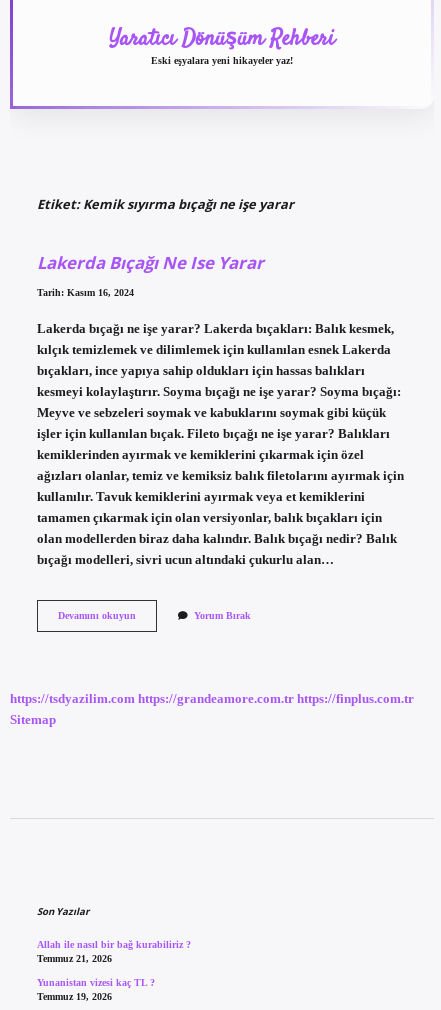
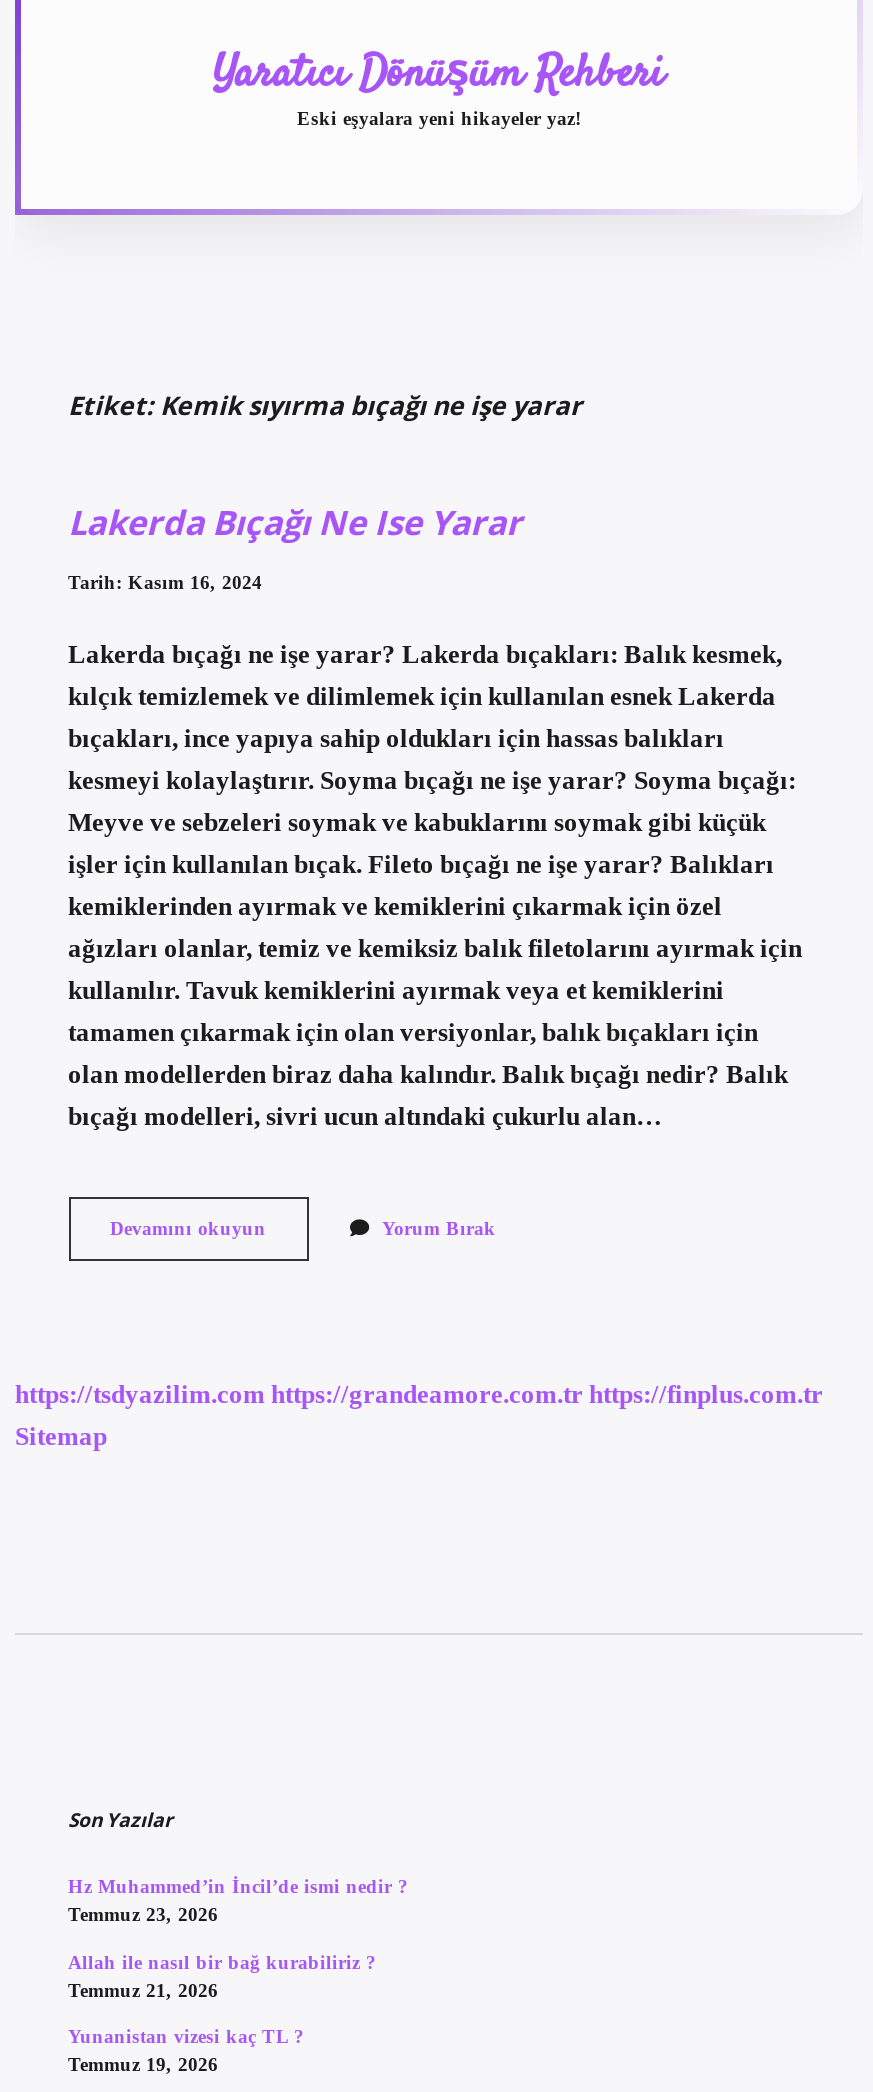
+ Hz Muhammed’in İncil’de ismi nedir ?
+ Temmuz 23, 2026
